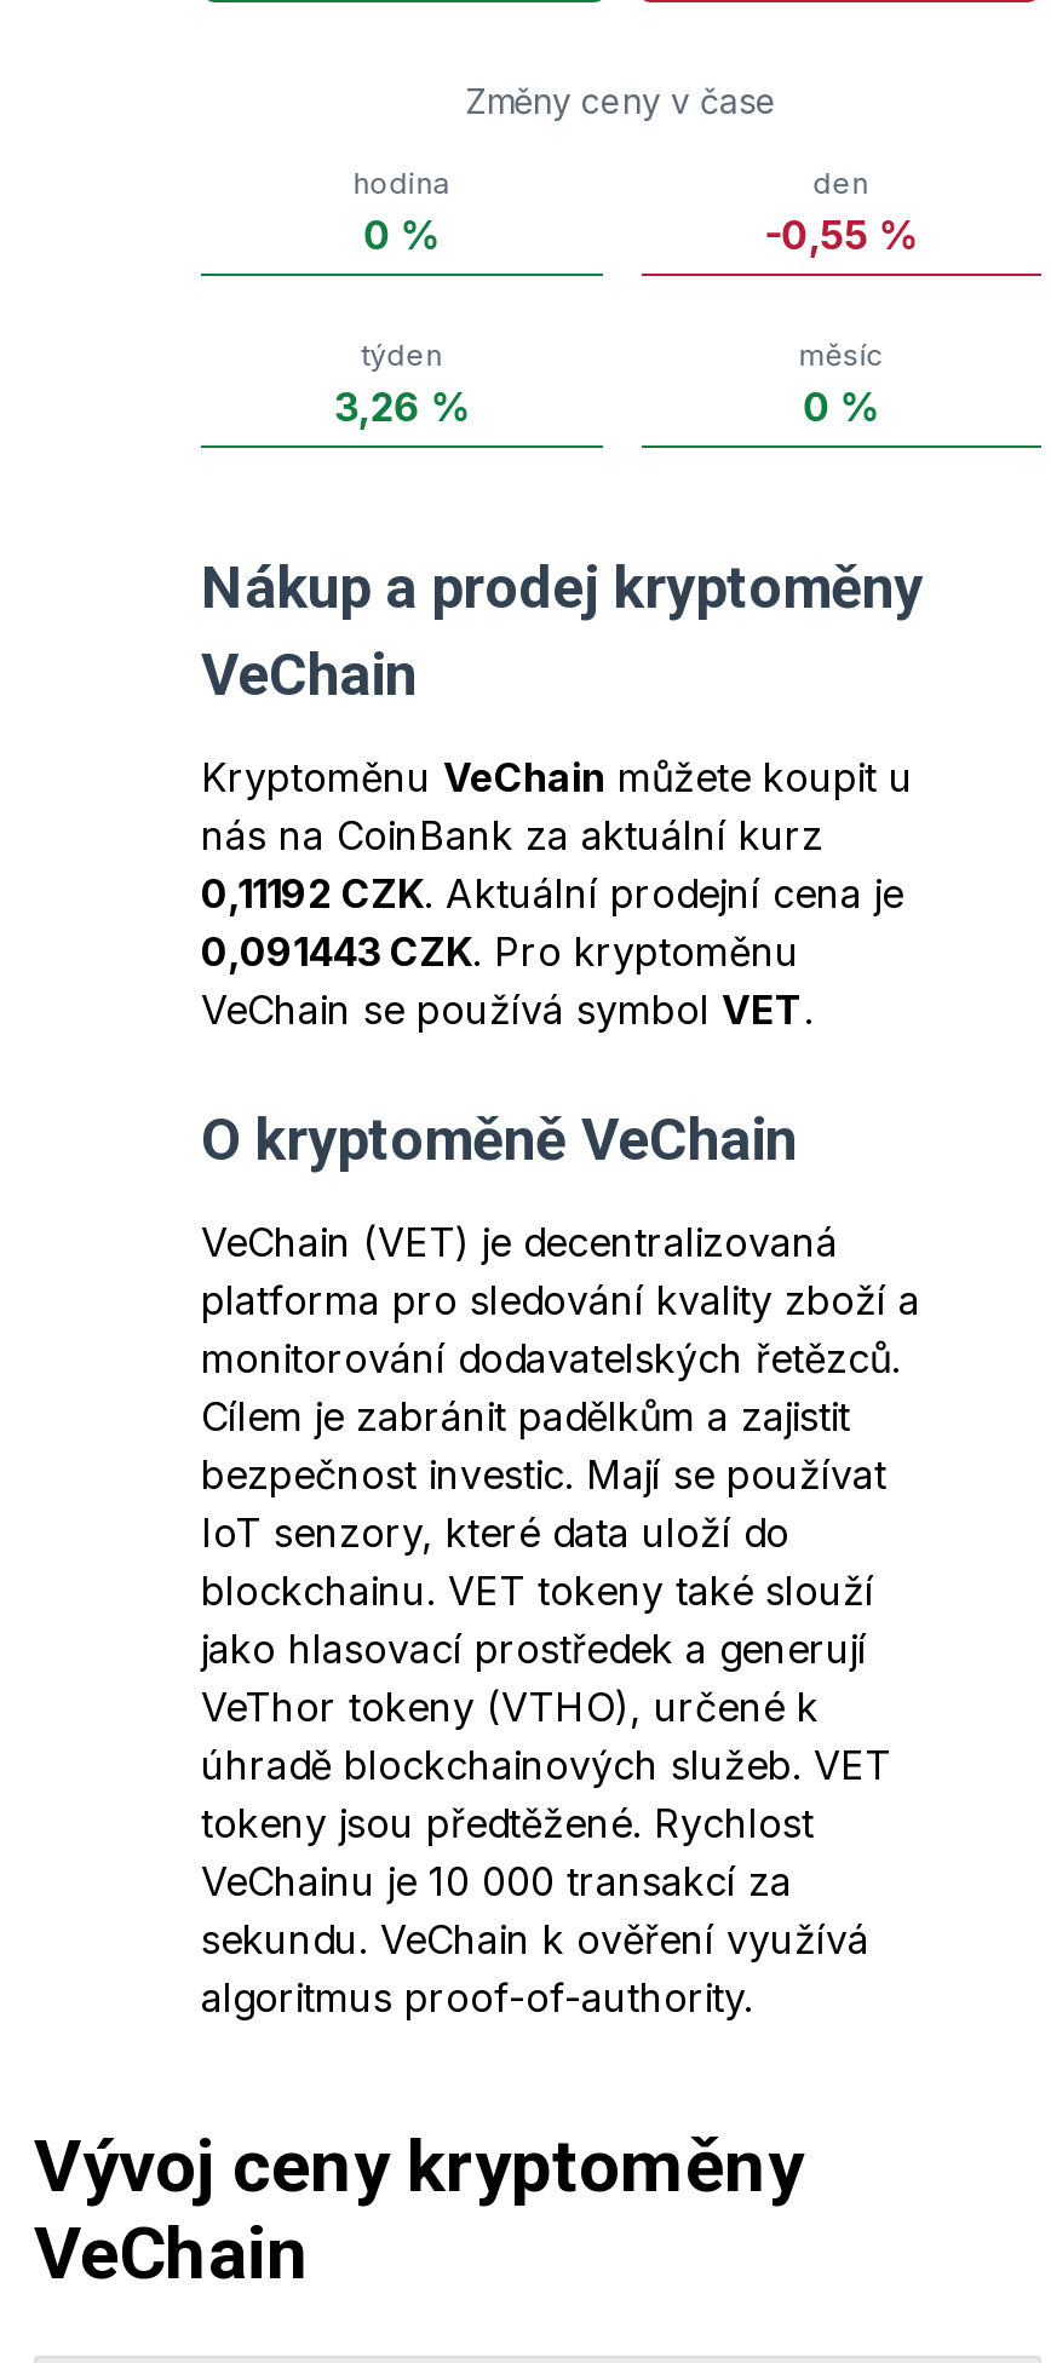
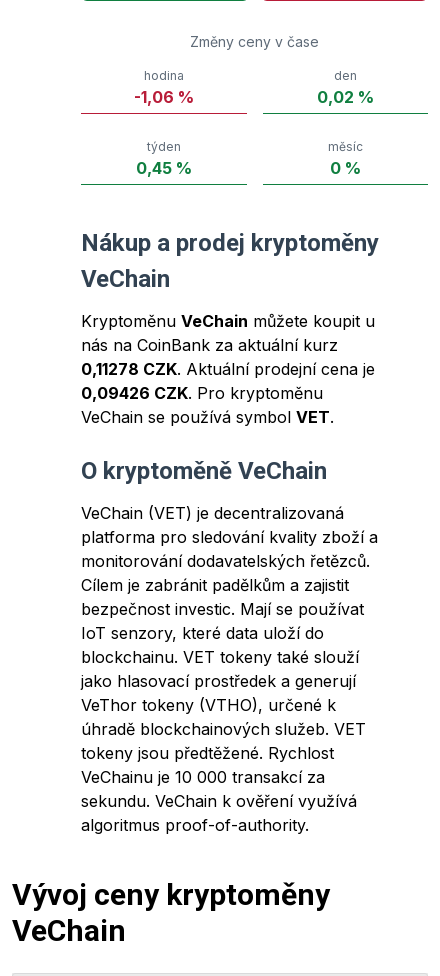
- 0%
+ -1,06%

- -0,55%
+ 0,02%

- 3,26%
+ 0,45%

- 0,11192 CZK. Aktuální prodejní cena je
+ 0,11278 CZK. Aktuální prodejní cena je

- 0,091443 CZK. Pro kryptoměnu
+ 0,09426 CZK. Pro kryptoměnu
